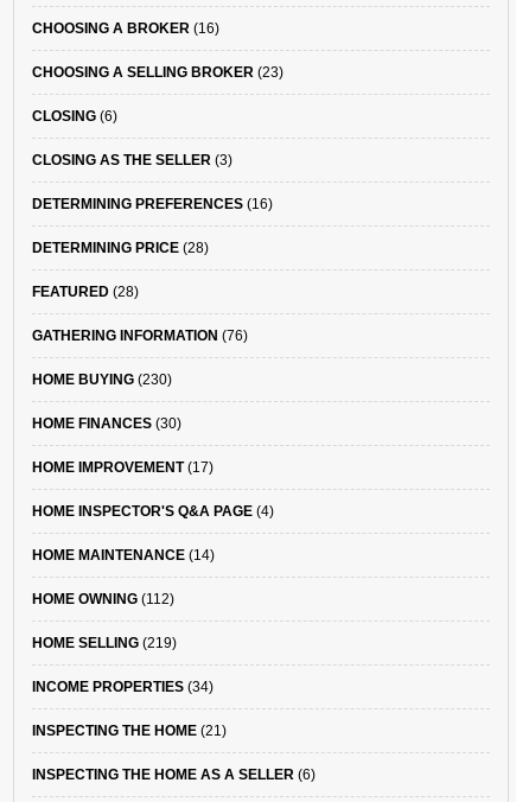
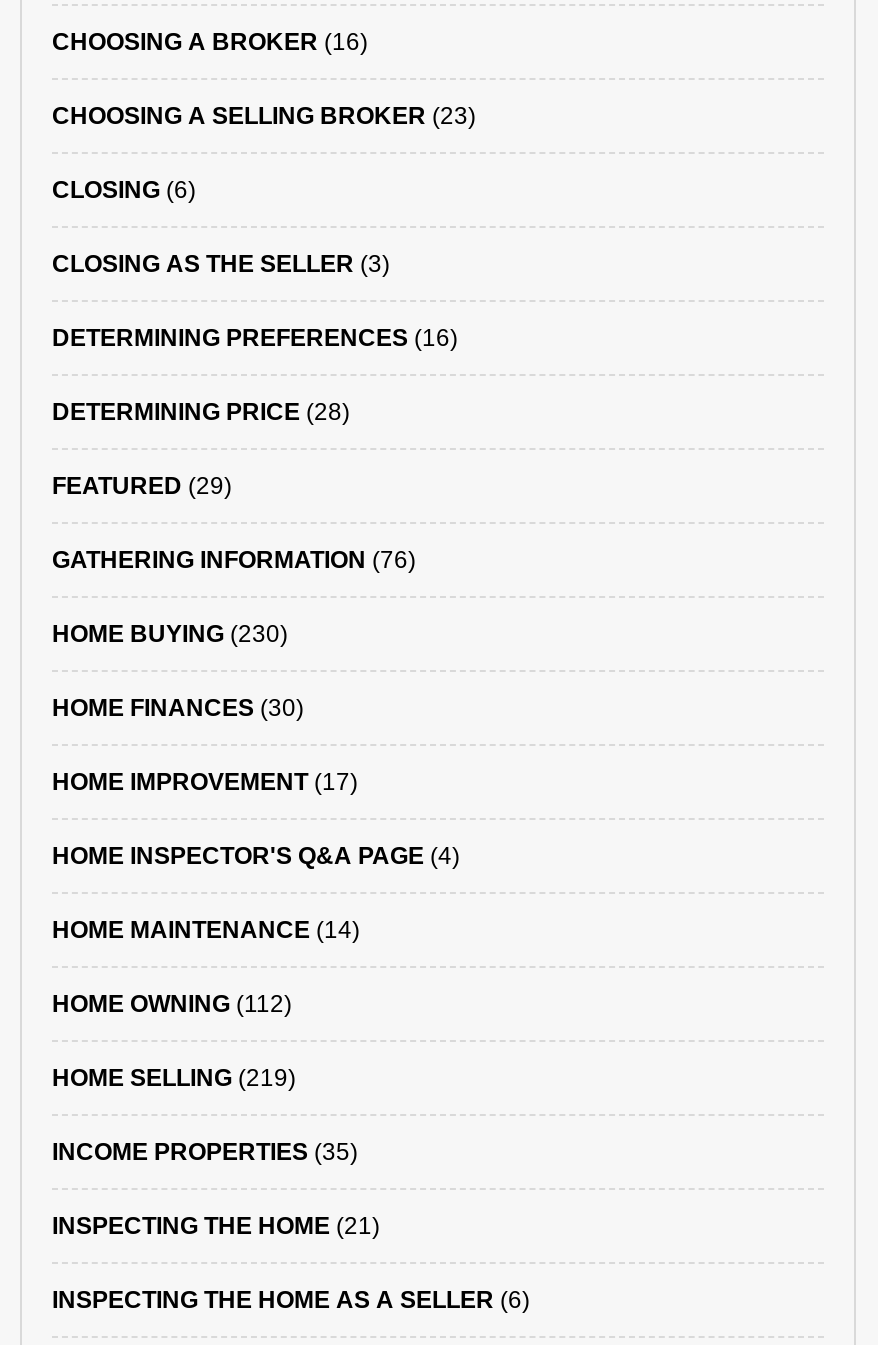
- FEATURED (28)
+ FEATURED (29)

- INCOME PROPERTIES (34)
+ INCOME PROPERTIES (35)
